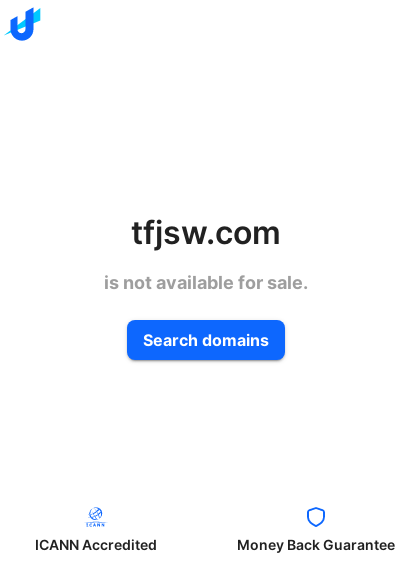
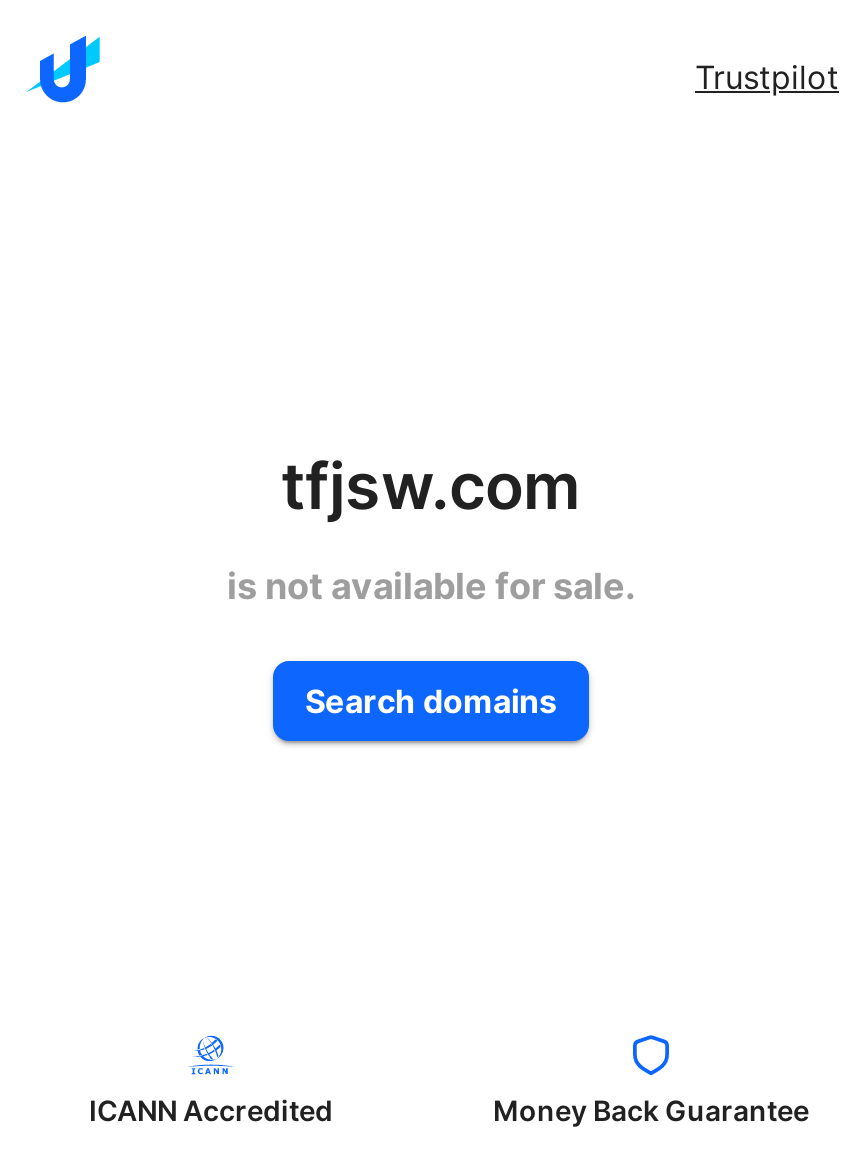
+ Trustpilot
